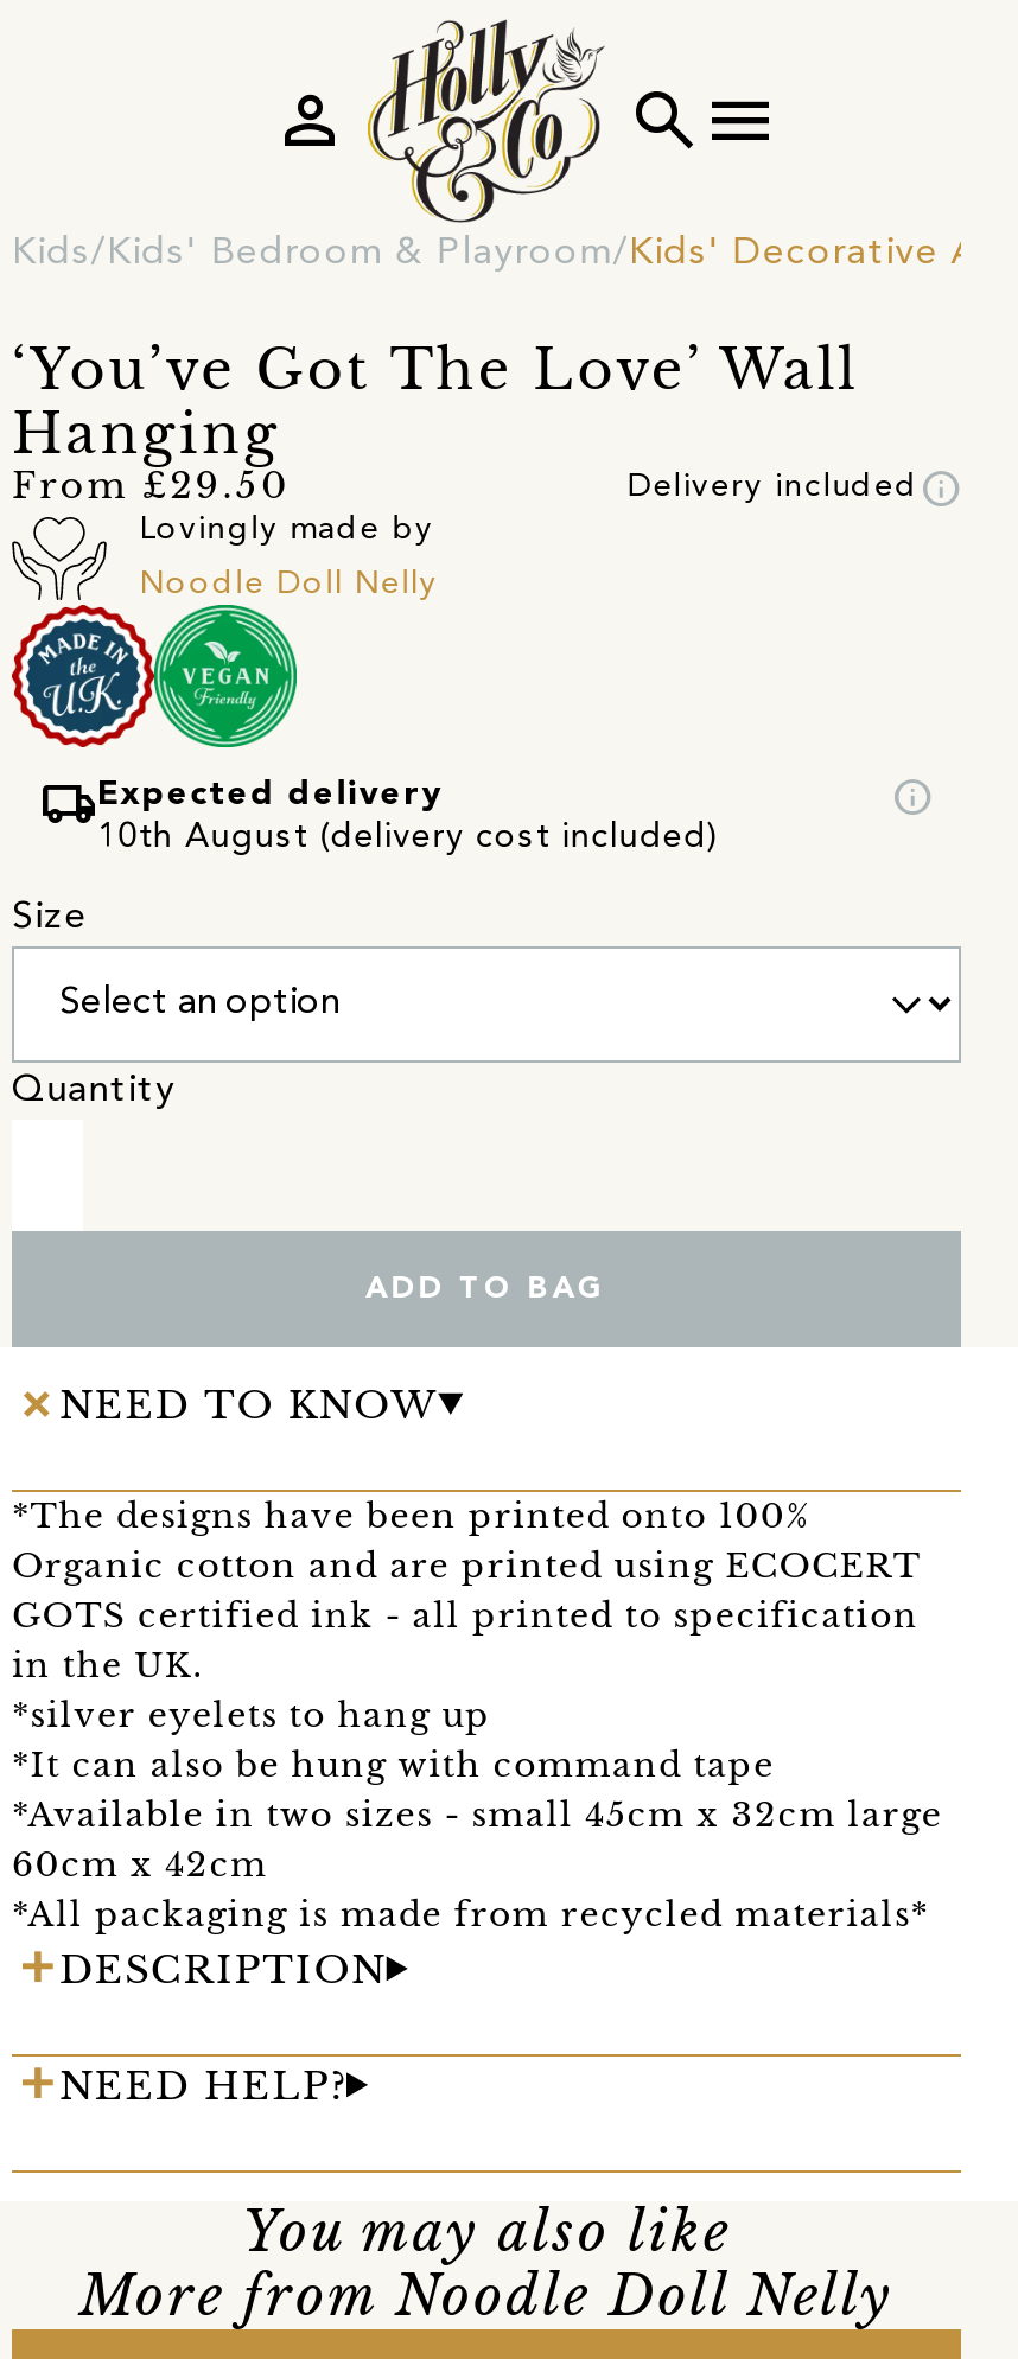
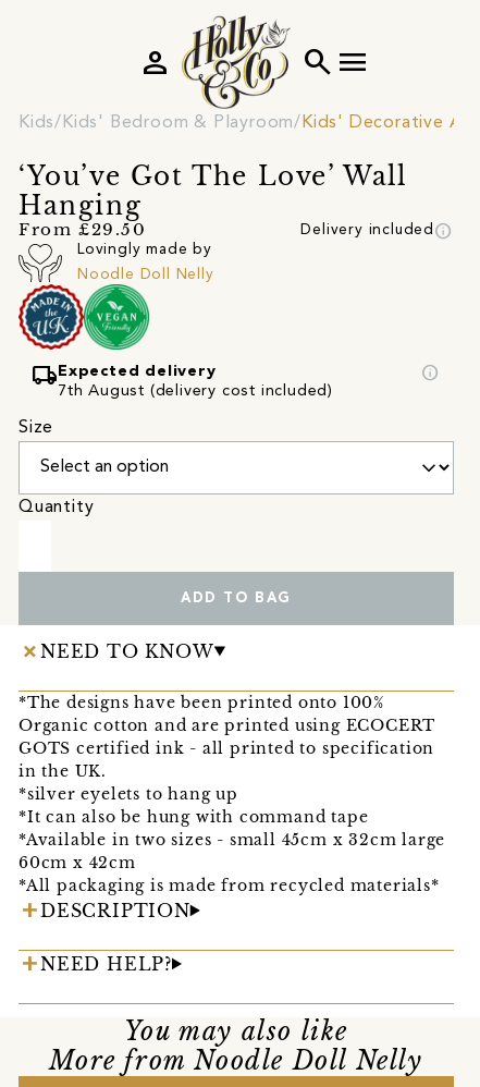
- 10th August (delivery cost included)
+ 7th August (delivery cost included)
